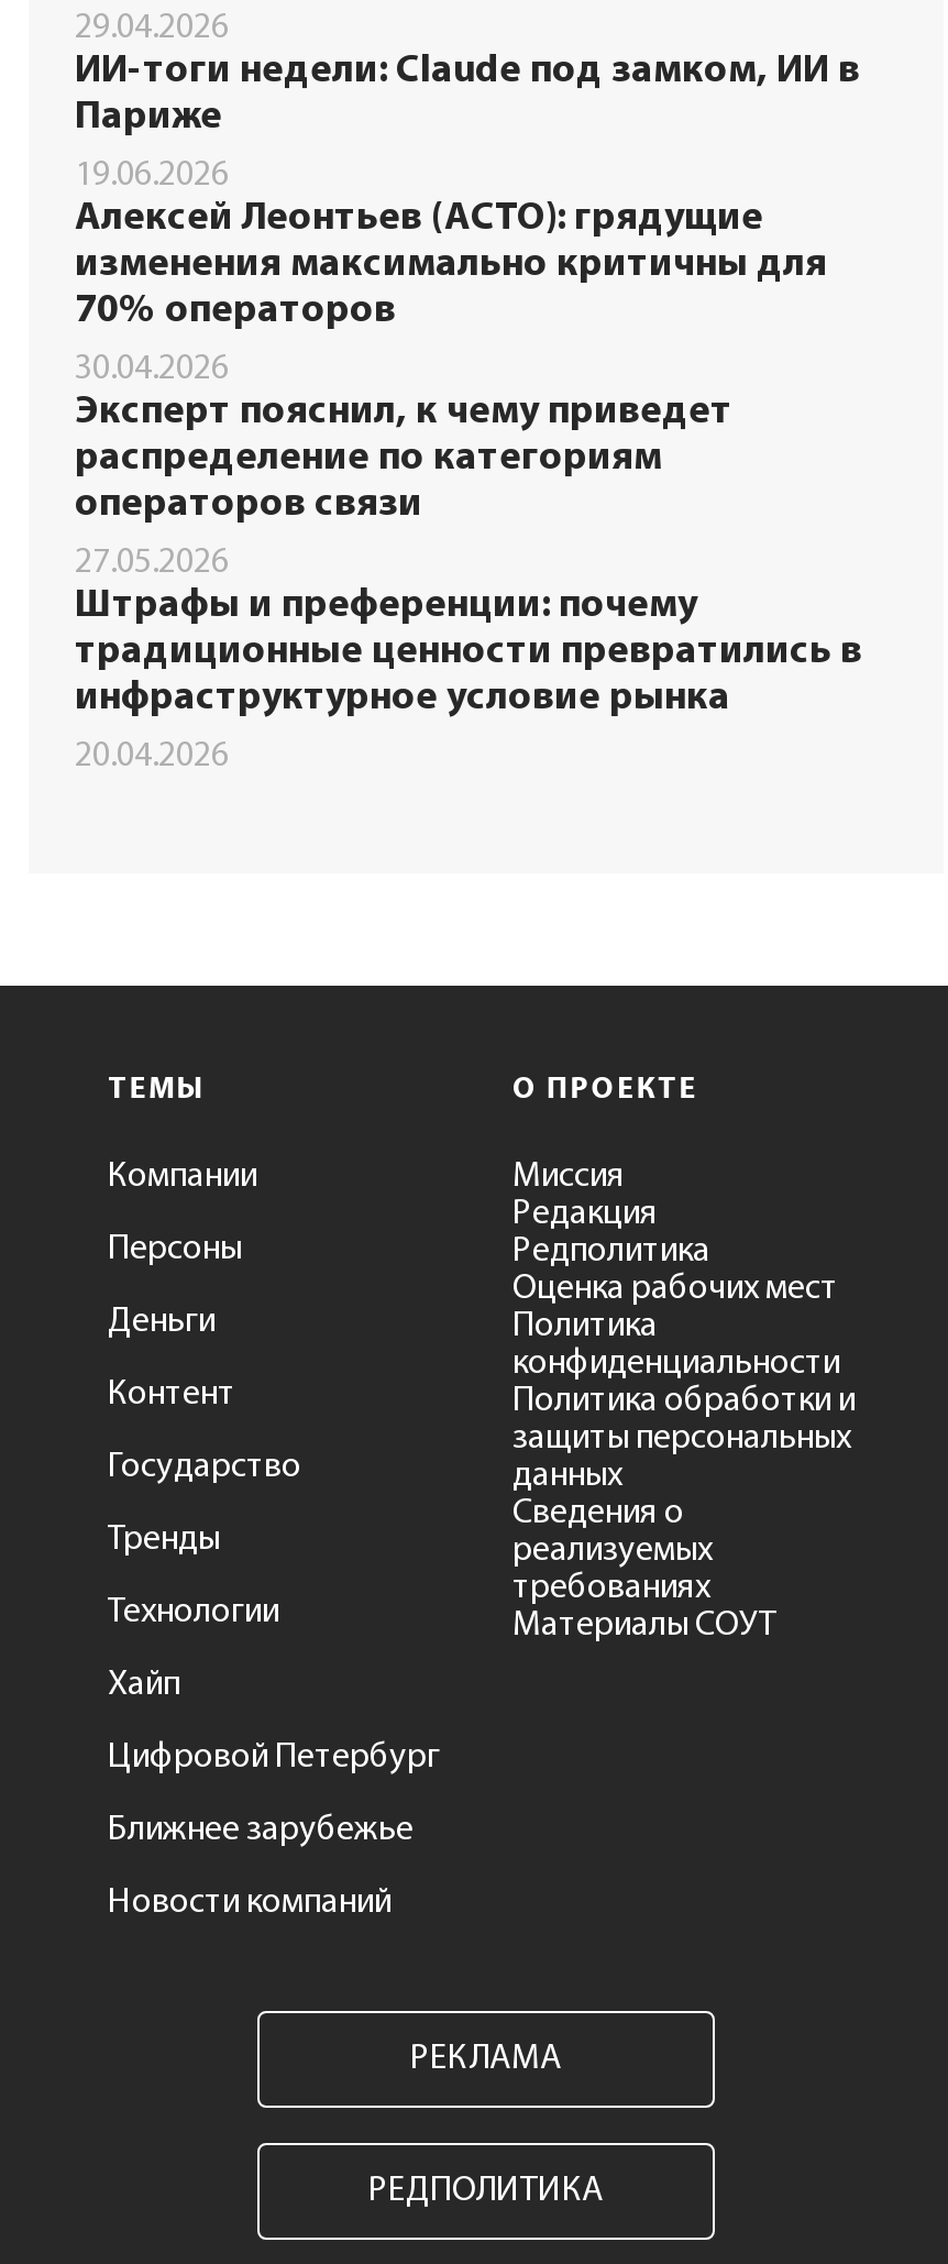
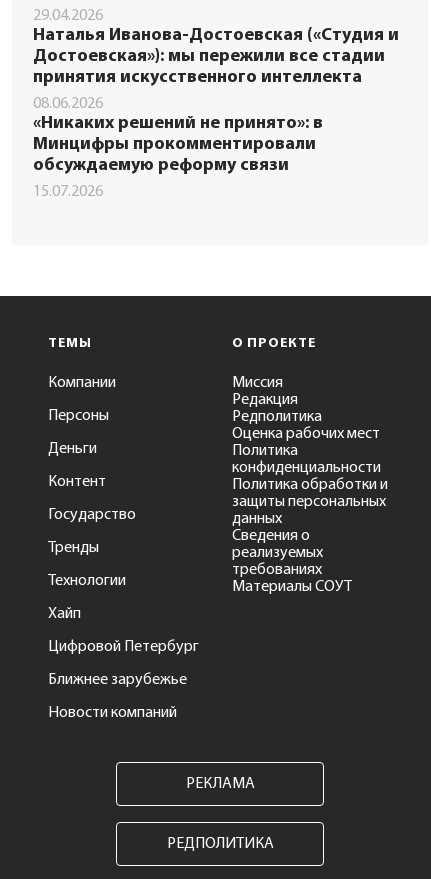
- ИИ-тоги недели: Claude под замком, ИИ в
- Париже
- 19.06.2026
- Алексей Леонтьев (АСТО): грядущие
- изменения максимально критичны для
- 70% операторов
- 30.04.2026
- Эксперт пояснил, к чему приведет
- распределение по категориям
- операторов связи
- 27.05.2026
- Штрафы и преференции: почему
- традиционные ценности превратились в
- инфраструктурное условие рынка
- 20.04.2026
+ Наталья Иванова-Достоевская («Студия и
+ Достоевская»): мы пережили все стадии
+ принятия искусственного интеллекта
+ 08.06.2026
+ «Никаких решений не принято»: в
+ Минцифры прокомментировали
+ обсуждаемую реформу связи
+ 15.07.2026
